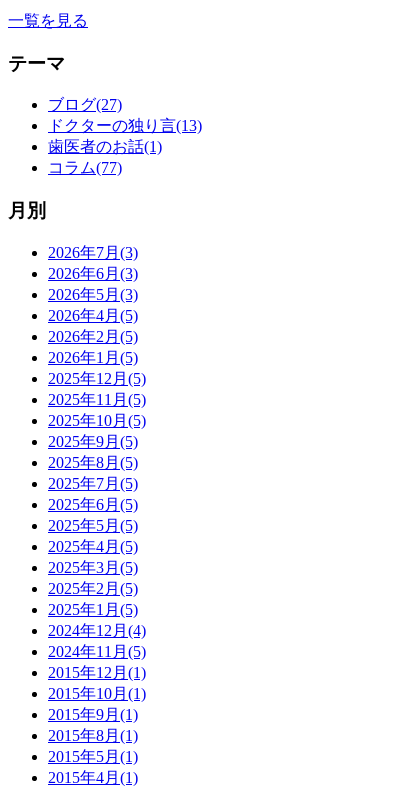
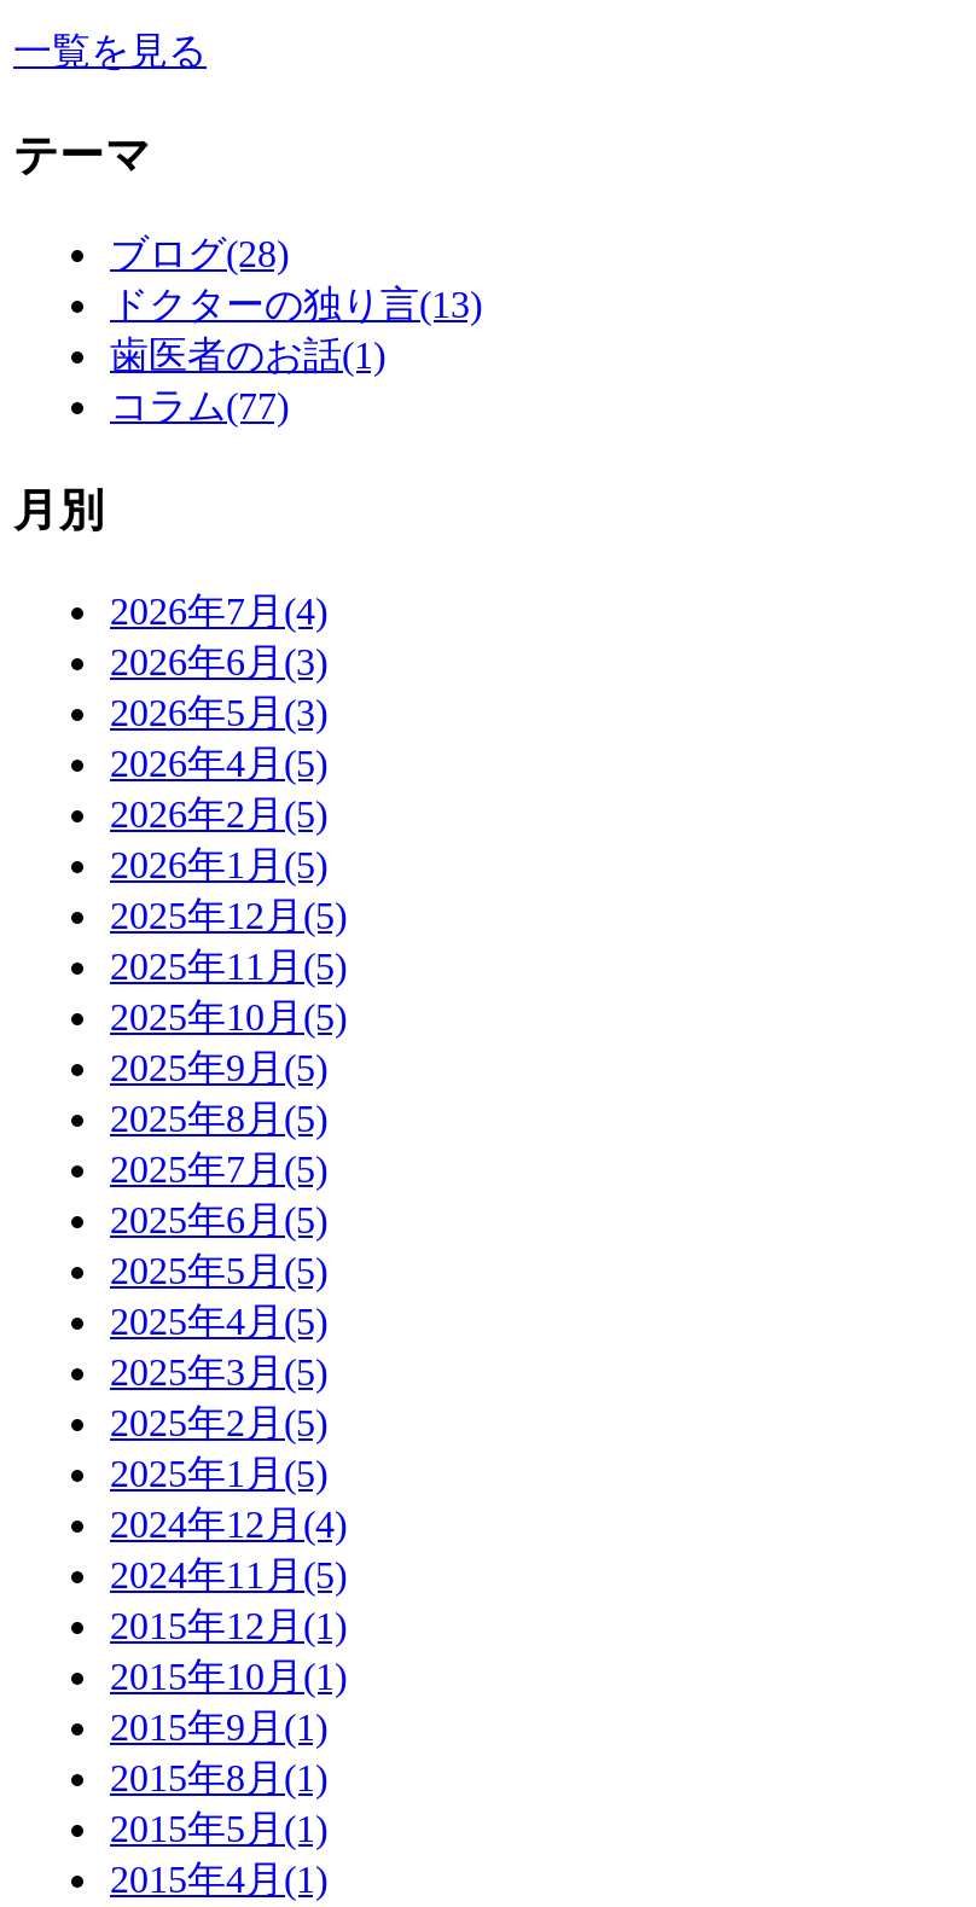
- ブログ(27)
+ ブログ(28)

- 2026年7月(3)
+ 2026年7月(4)
